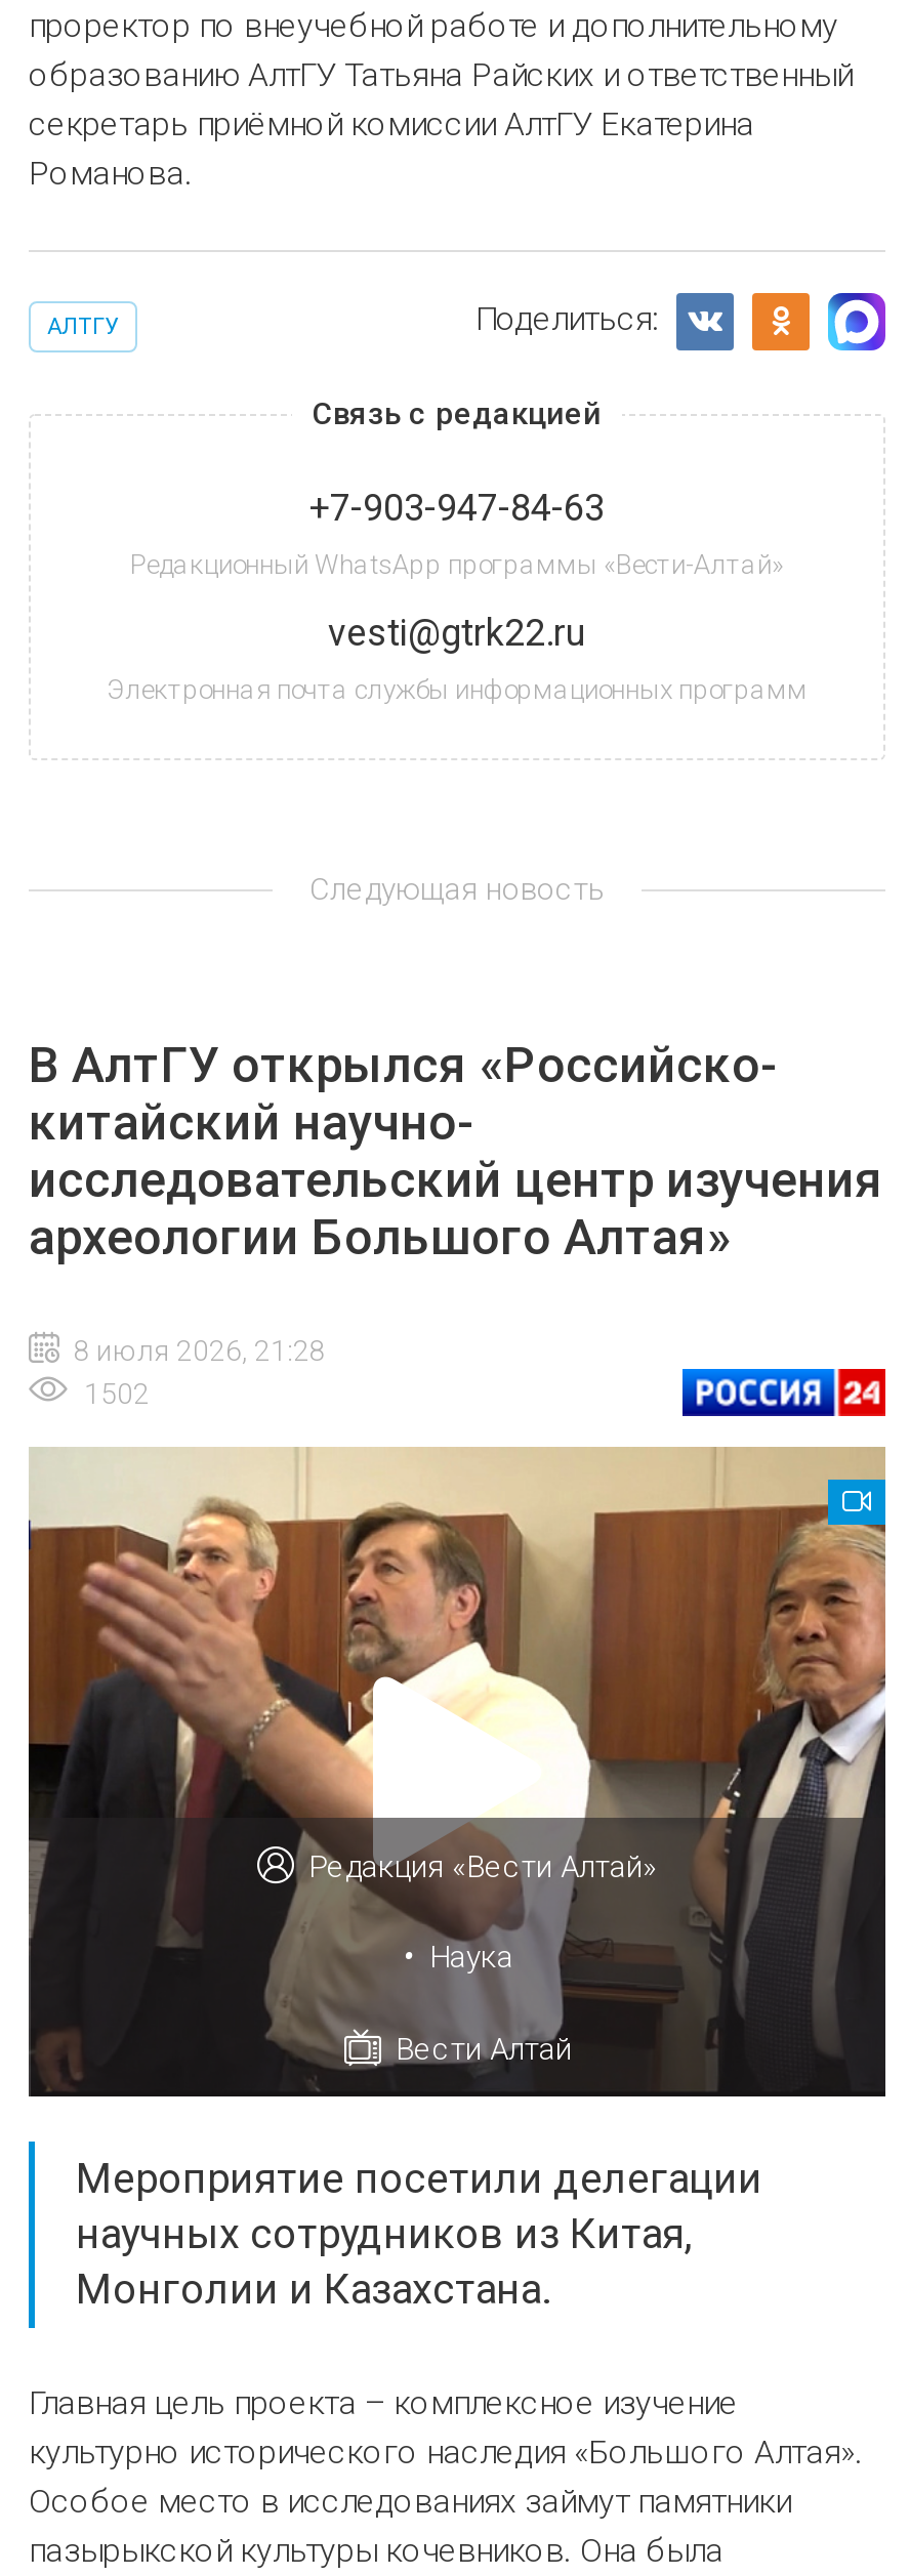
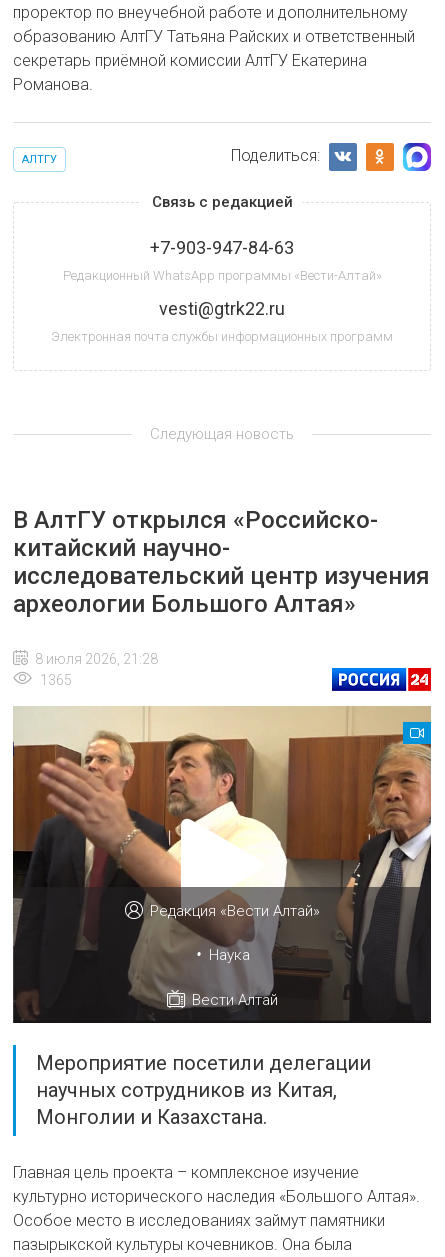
- 1502
+ 1365
